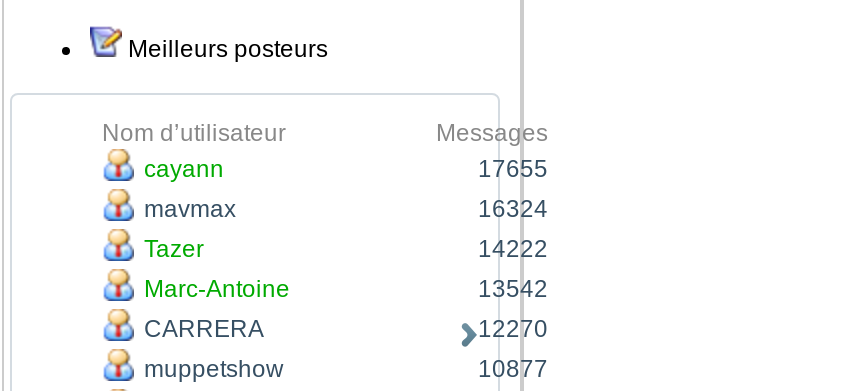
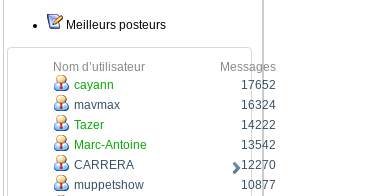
- 17655
+ 17652
